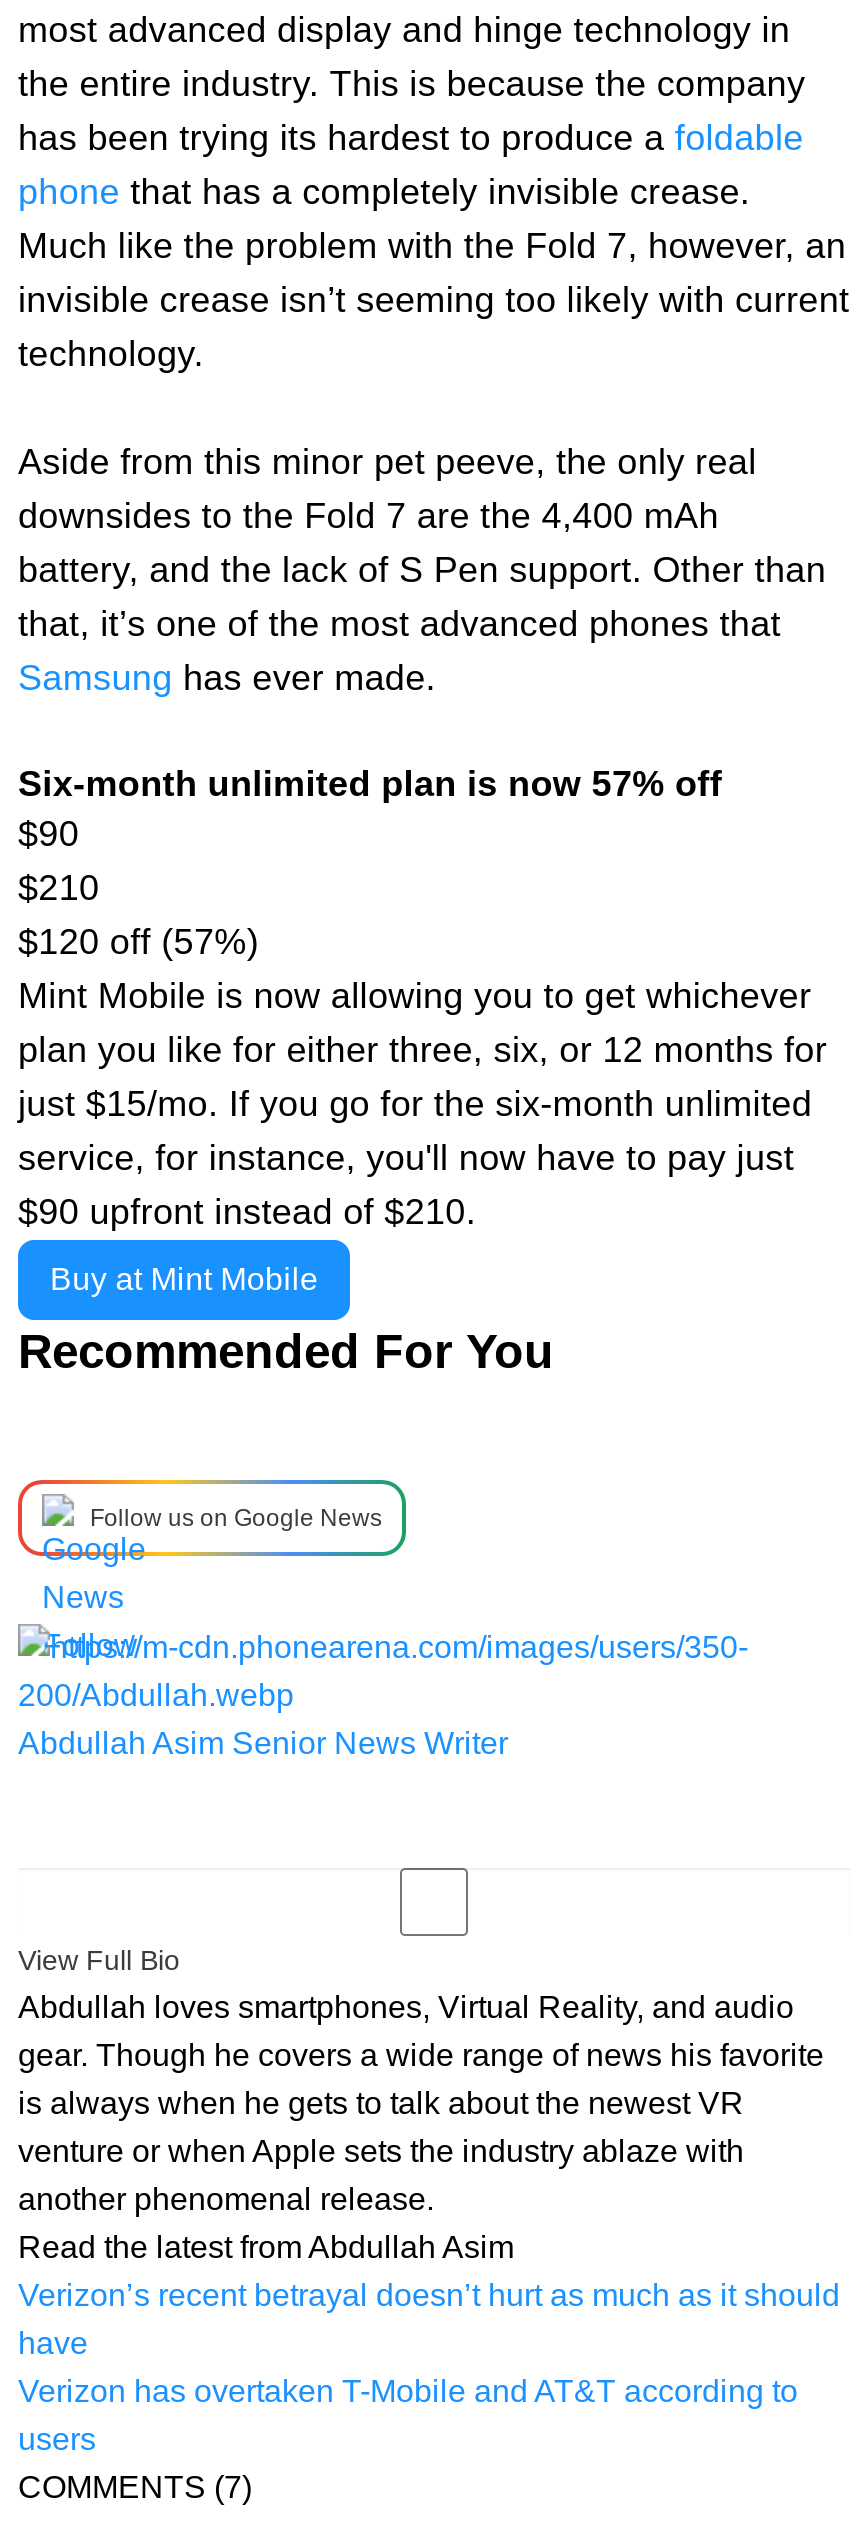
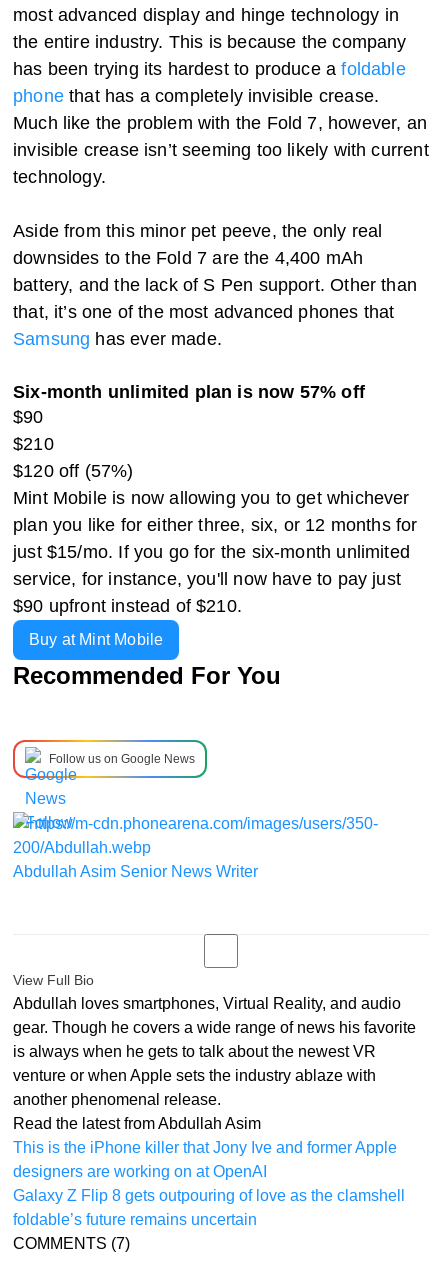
- Verizon’s recent betrayal doesn’t hurt as much as it should
- have
- Verizon has overtaken T-Mobile and AT&T according to
- users
+ This is the iPhone killer that Jony Ive and former Apple
+ designers are working on at OpenAI
+ Galaxy Z Flip 8 gets outpouring of love as the clamshell
+ foldable’s future remains uncertain
